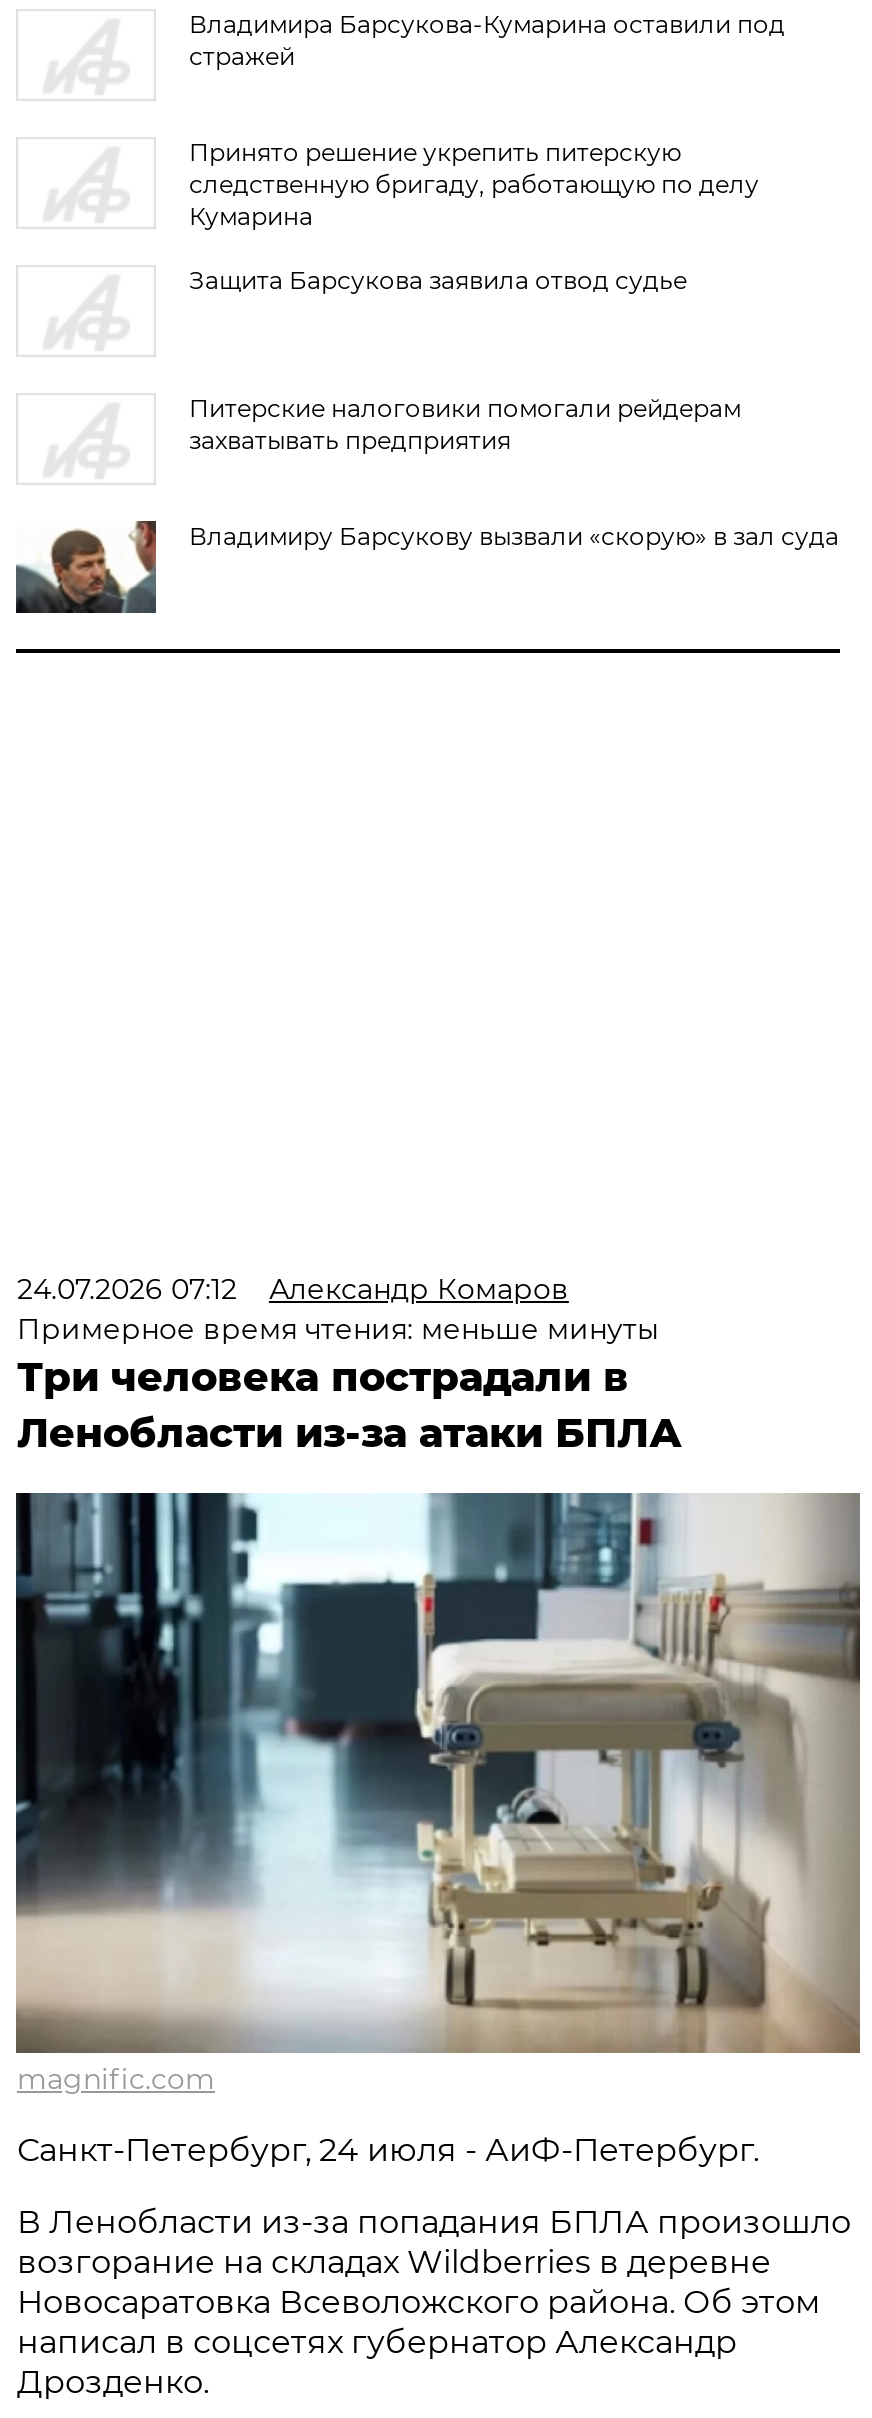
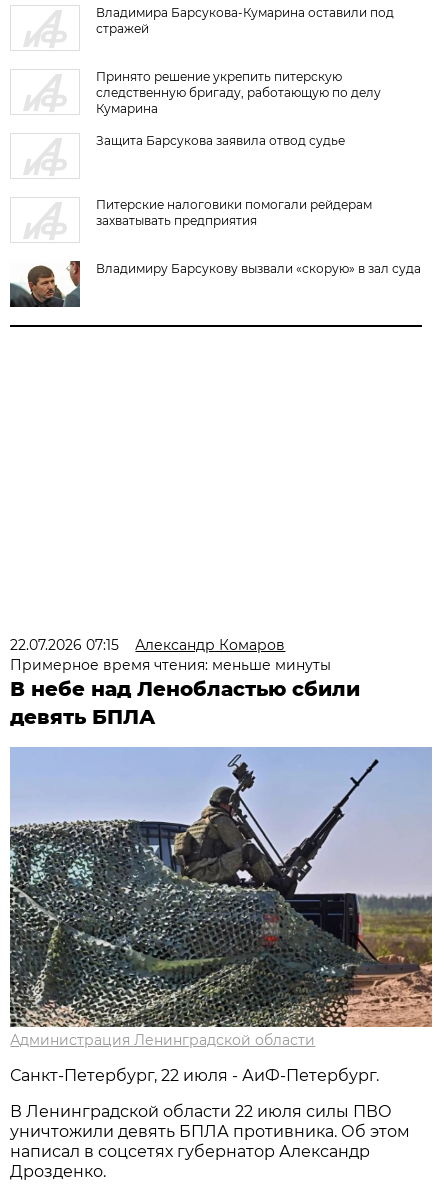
- 24.07.2026 07:12 Александр Комаров
+ 22.07.2026 07:15 Александр Комаров

- Три человека пострадали в
- Ленобласти из-за атаки БПЛА
+ В небе над Ленобластью сбили
+ девять БПЛА

- [image]
- magnific.com
+ [image]
+ Администрация Ленинградской области

- Санкт-Петербург, 24 июля - АиФ-Петербург.
+ Санкт-Петербург, 22 июля - АиФ-Петербург.

- В Ленобласти из-за попадания БПЛА произошло
- возгорание на складах Wildberries в деревне
- Новосаратовка Всеволожского района. Об этом
+ В Ленинградской области 22 июля силы ПВО
+ уничтожили девять БПЛА противника. Об этом
